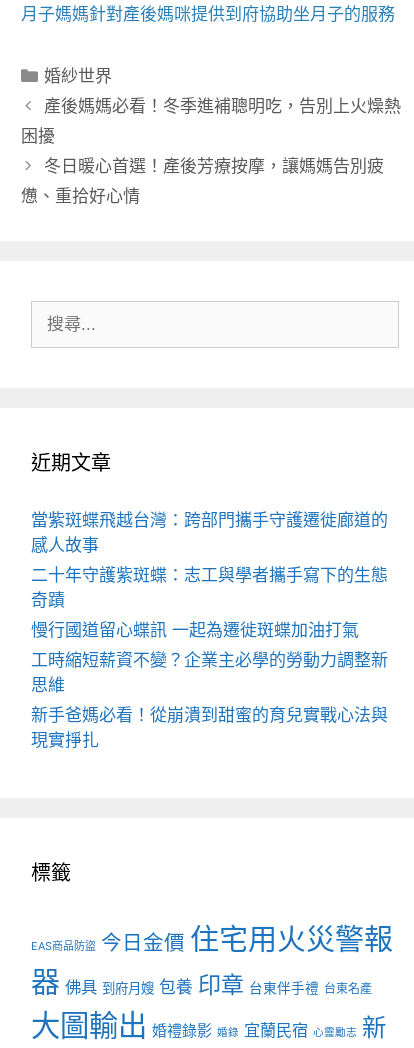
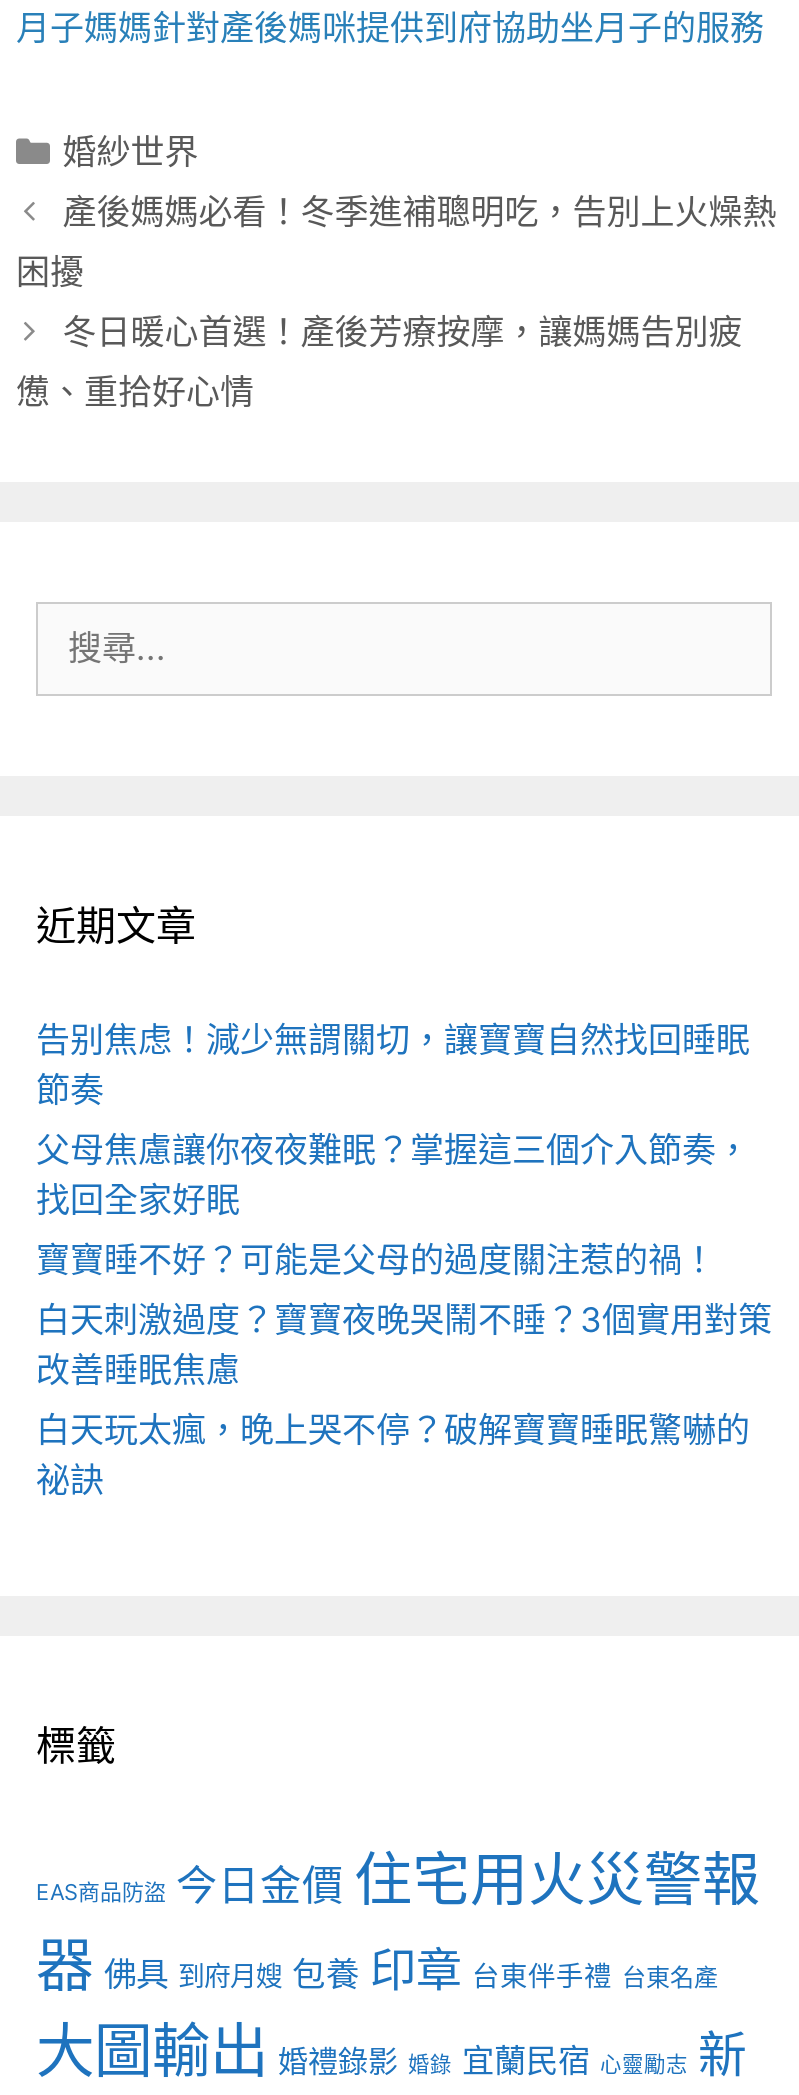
- 當紫斑蝶飛越台灣：跨部門攜手守護遷徙廊道的
- 感人故事
+ 告别焦虑！減少無謂關切，讓寶寶自然找回睡眠
+ 節奏

- 二十年守護紫斑蝶：志工與學者攜手寫下的生態
- 奇蹟
+ 父母焦慮讓你夜夜難眠？掌握這三個介入節奏，
+ 找回全家好眠

- 慢行國道留心蝶訊 一起為遷徙斑蝶加油打氣
+ 寶寶睡不好？可能是父母的過度關注惹的禍！

- 工時縮短薪資不變？企業主必學的勞動力調整新
- 思維
+ 白天刺激過度？寶寶夜晚哭鬧不睡？3個實用對策
+ 改善睡眠焦慮

- 新手爸媽必看！從崩潰到甜蜜的育兒實戰心法與
- 現實掙扎
+ 白天玩太瘋，晚上哭不停？破解寶寶睡眠驚嚇的
+ 祕訣
